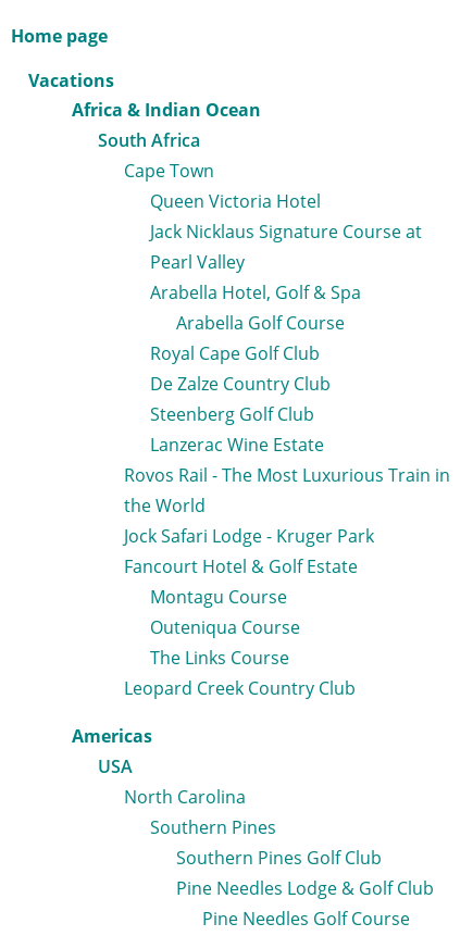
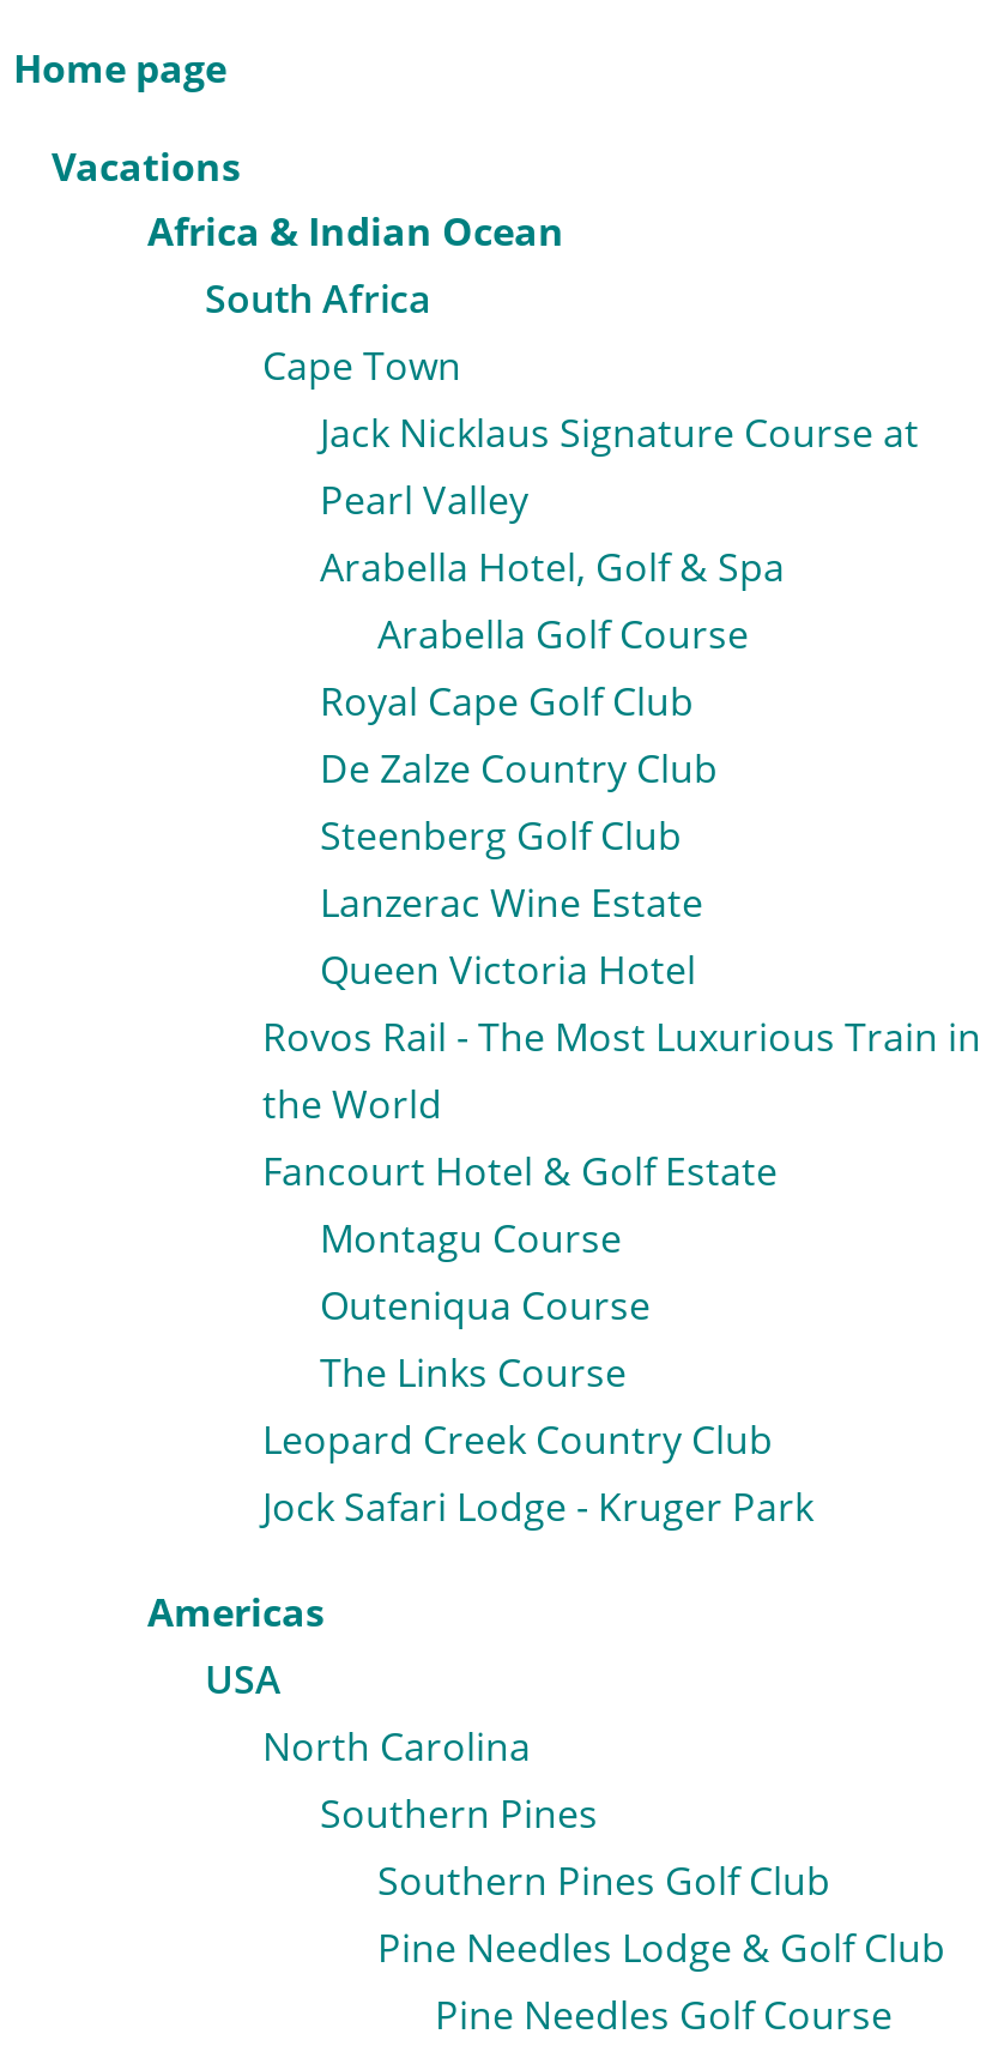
moved down: Queen Victoria Hotel

moved up: Jack Nicklaus Signature Course at | Pearl Valley | Arabella Hotel, Golf & Spa | Arabella Golf Course | Royal Cape Golf Club | De Zalze Country Club | Steenberg Golf Club | Lanzerac Wine Estate

moved down: Jock Safari Lodge - Kruger Park

moved up: Fancourt Hotel & Golf Estate | Montagu Course | Outeniqua Course | The Links Course | Leopard Creek Country Club
